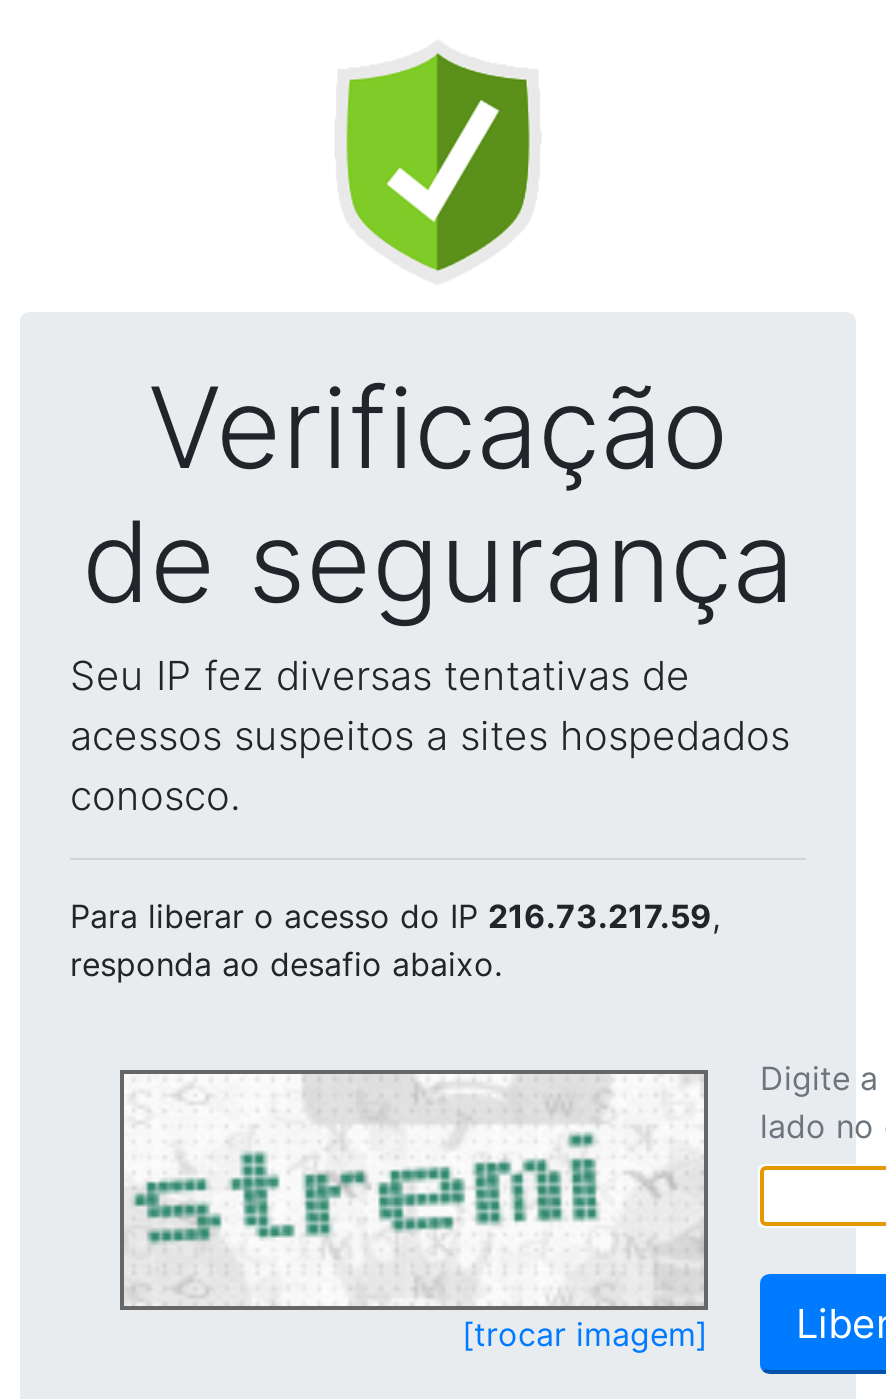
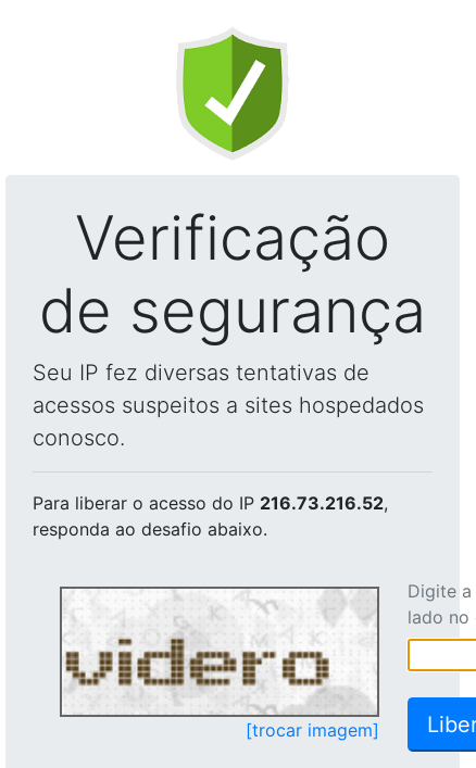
- Para liberar o acesso do IP 216.73.217.59,
+ Para liberar o acesso do IP 216.73.216.52,

- [image]
+ [image]
